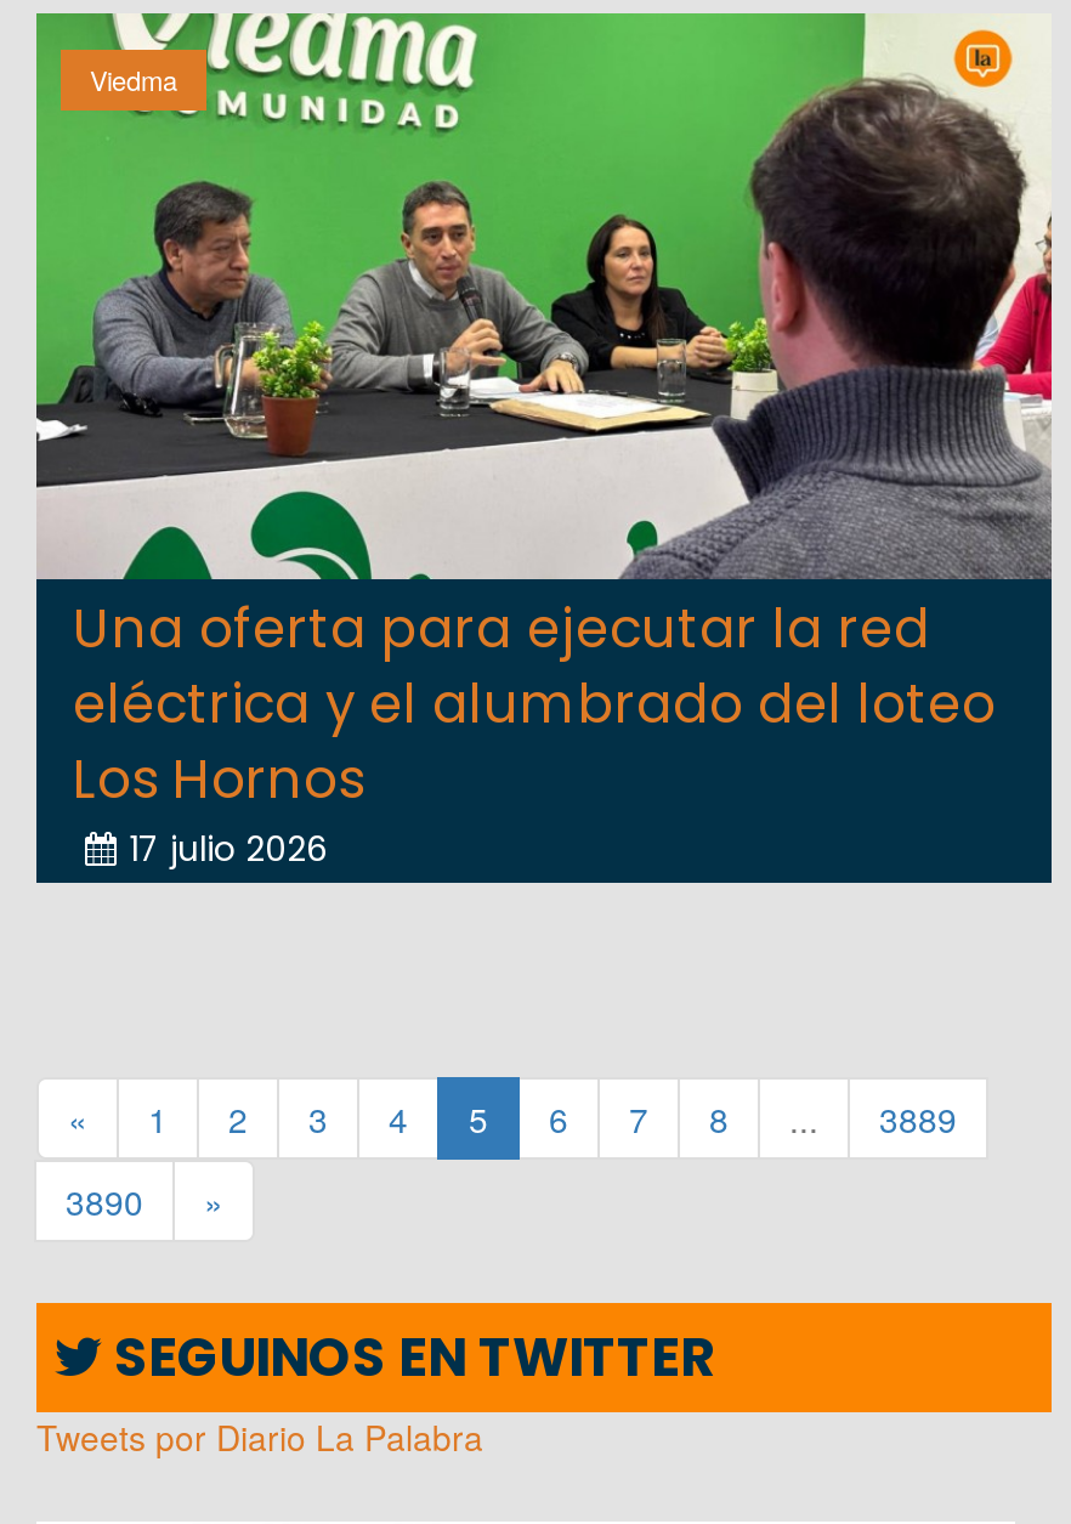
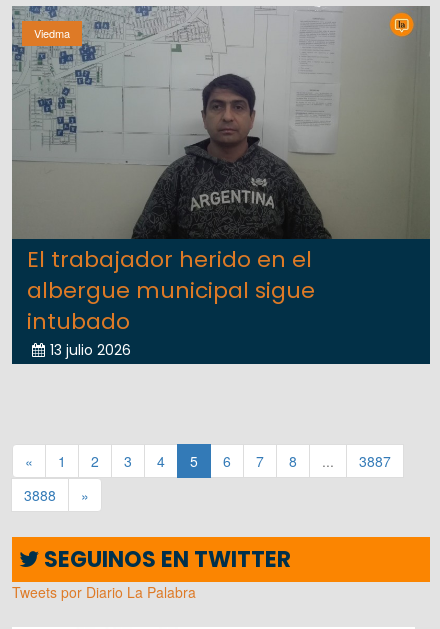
- [image]
- Una oferta para ejecutar la red
- eléctrica y el alumbrado del loteo
- Los Hornos
- 17 julio 2026
+ [image]
+ El trabajador herido en el
+ albergue municipal sigue
+ intubado
+ 13 julio 2026

- 3889
+ 3887

- 3890
+ 3888
